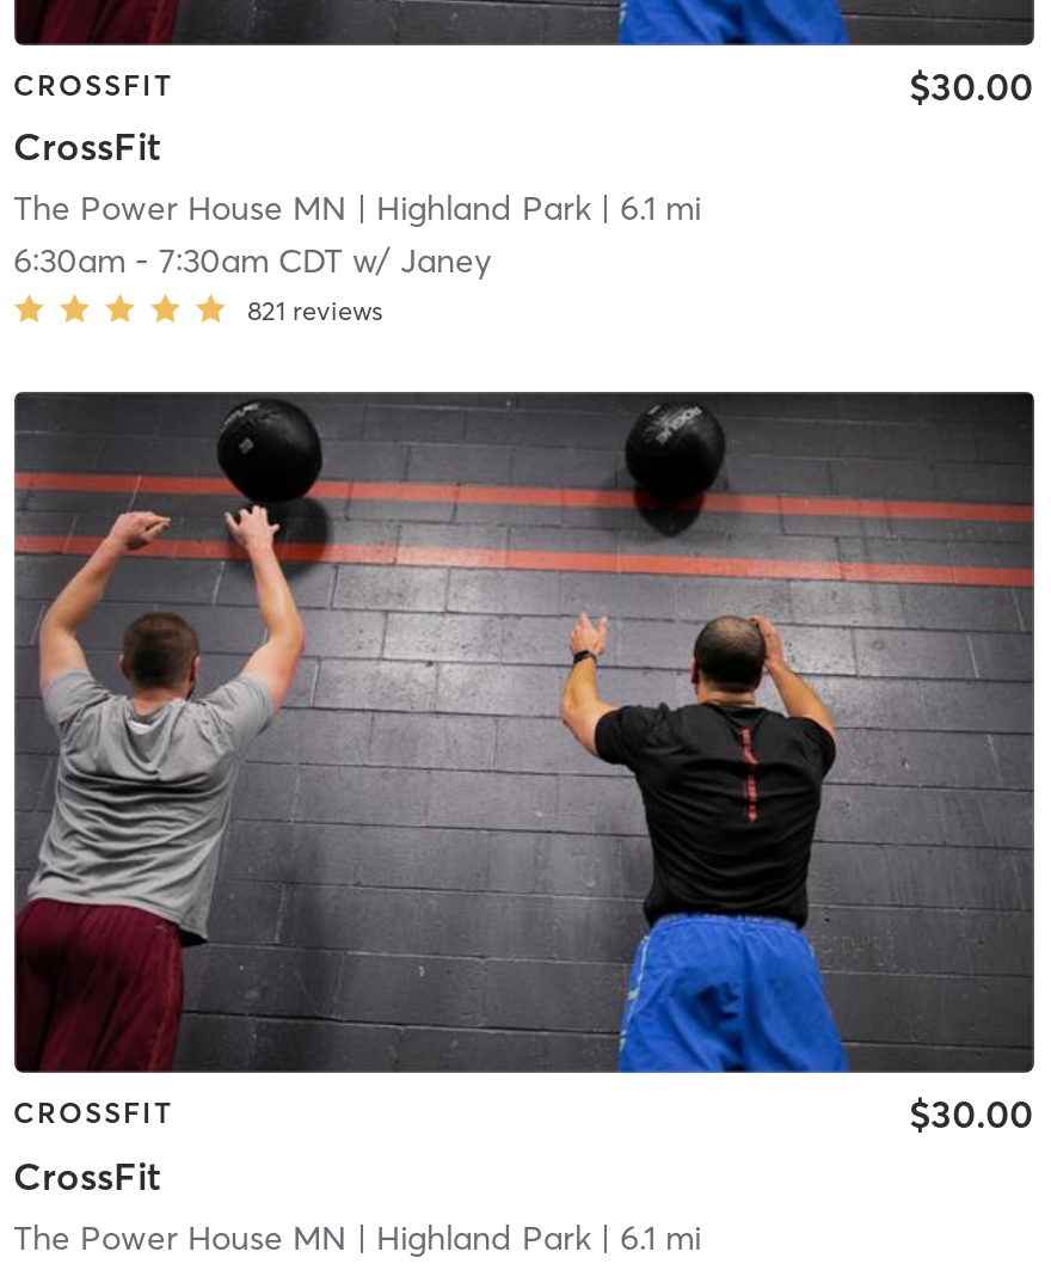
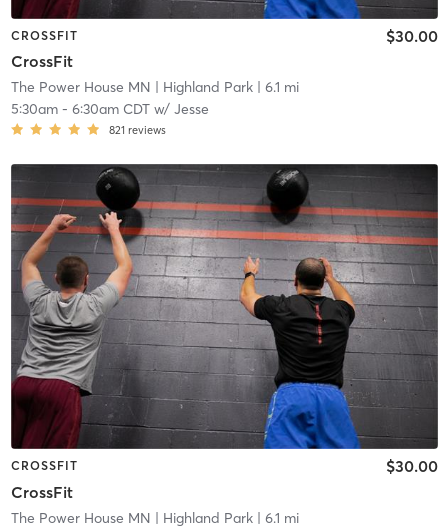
- 6:30am - 7:30am CDT w/ Janey
+ 5:30am - 6:30am CDT w/ Jesse
